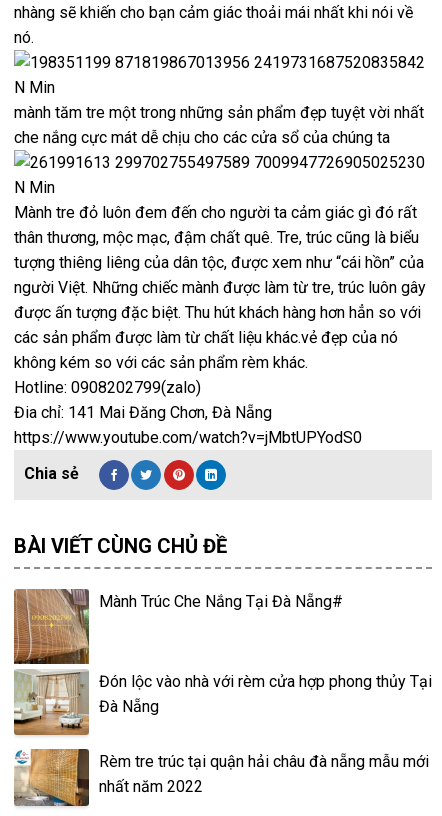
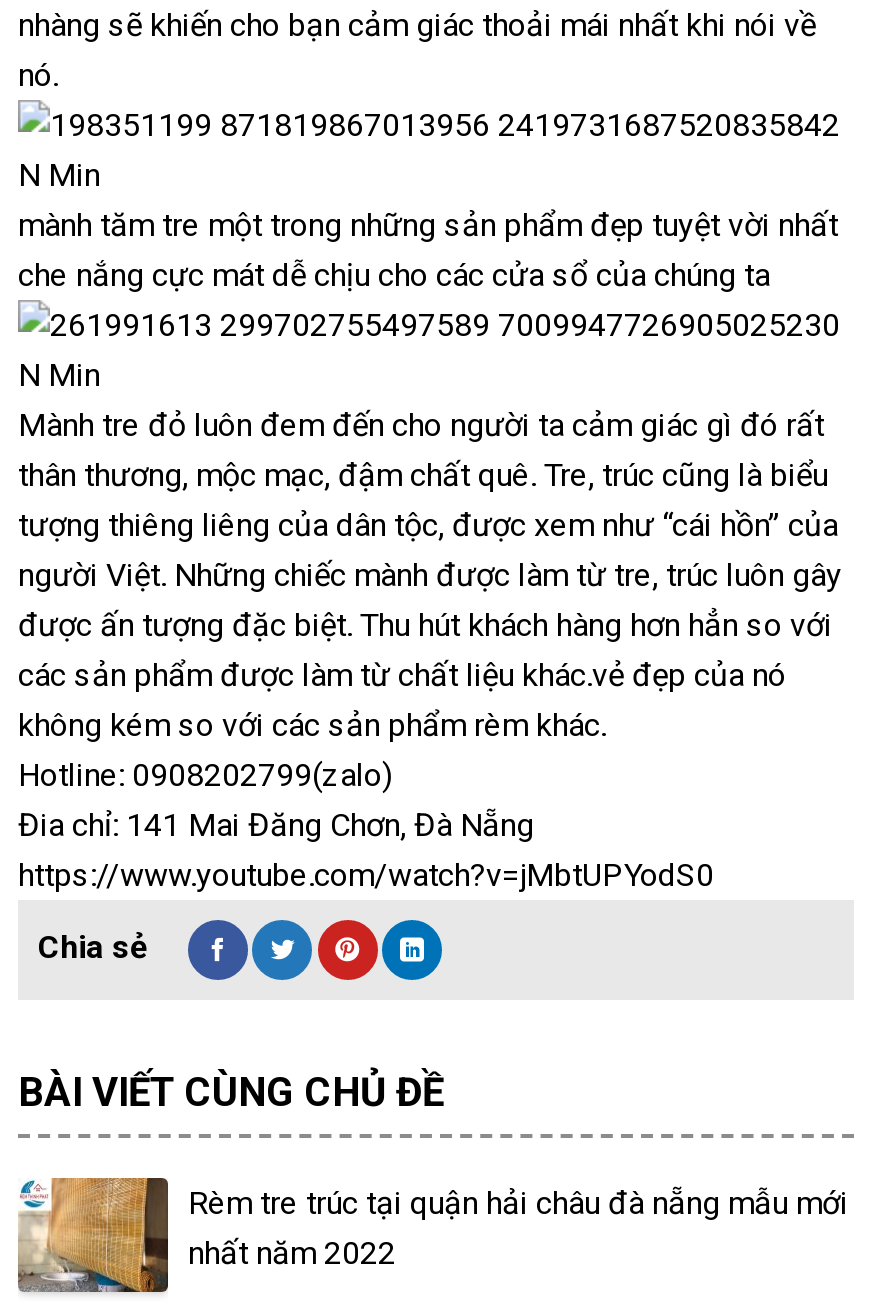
- [image]
- Mành Trúc Che Nắng Tại Đà Nẵng#

- Đón lộc vào nhà với rèm cửa hợp phong thủy Tại
- Đà Nẵng
